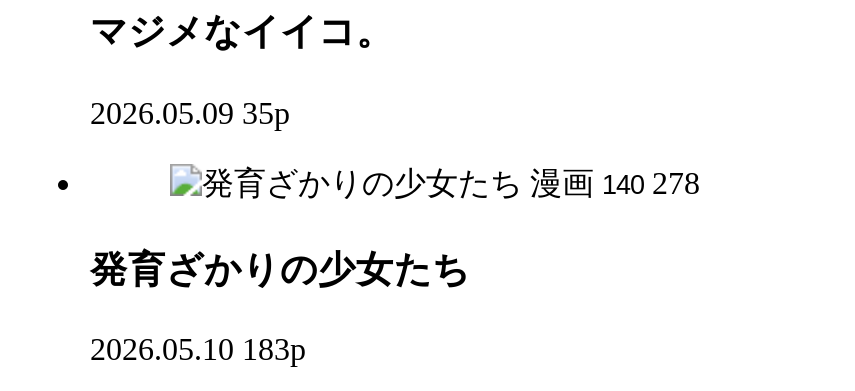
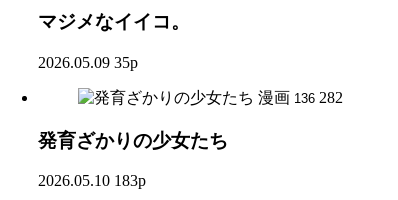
- 漫画 140 278
+ 漫画 136 282
